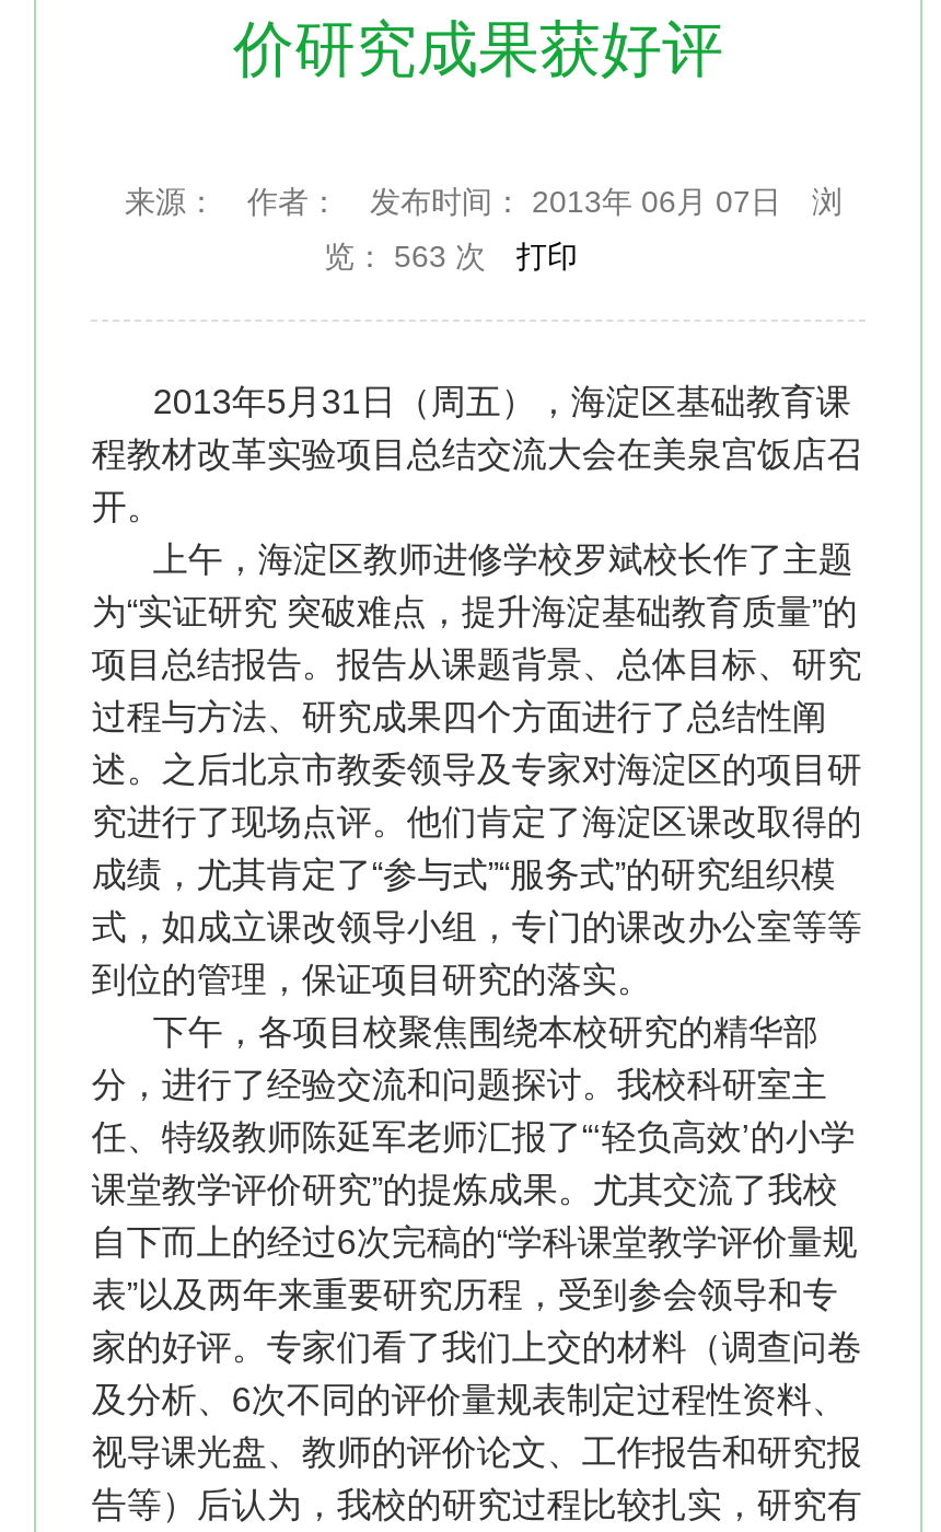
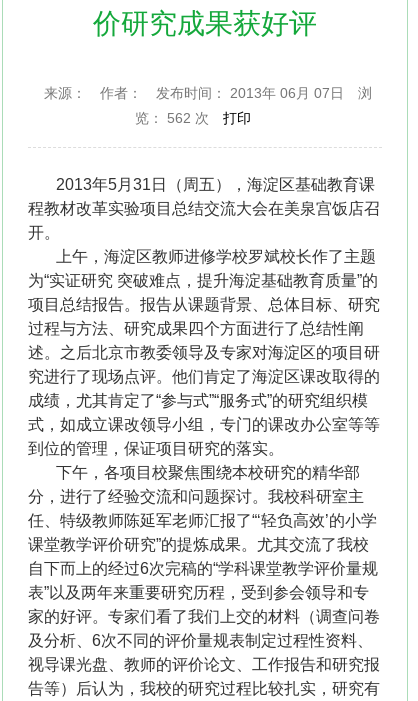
- 览：563 次 打印
+ 览：562 次 打印
